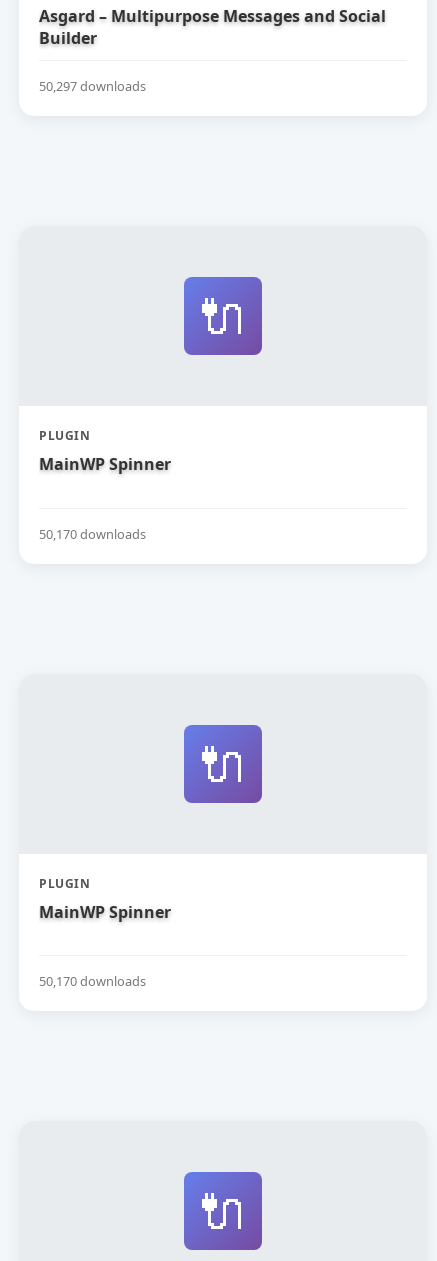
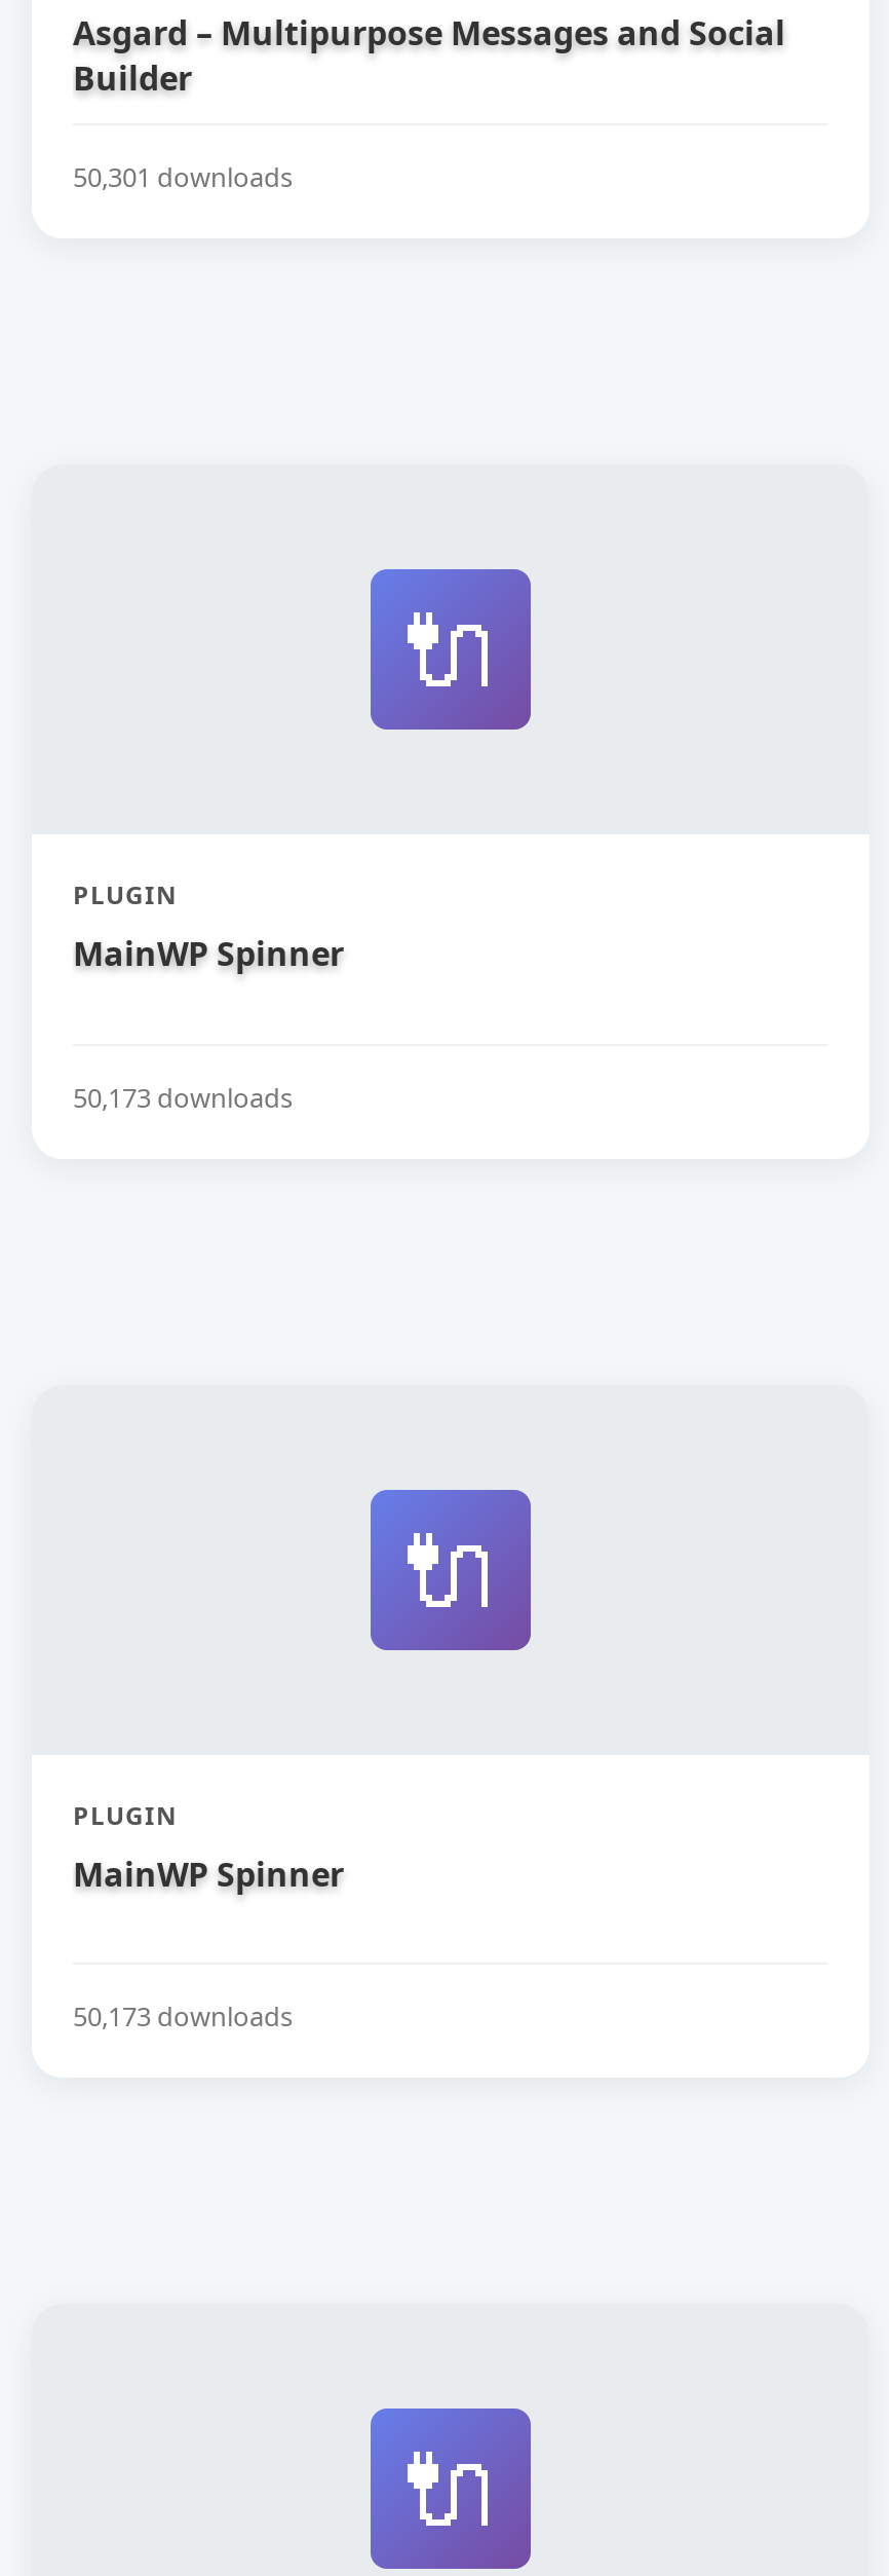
- 50,297 downloads
+ 50,301 downloads

- 50,170 downloads
+ 50,173 downloads

- 50,170 downloads
+ 50,173 downloads
